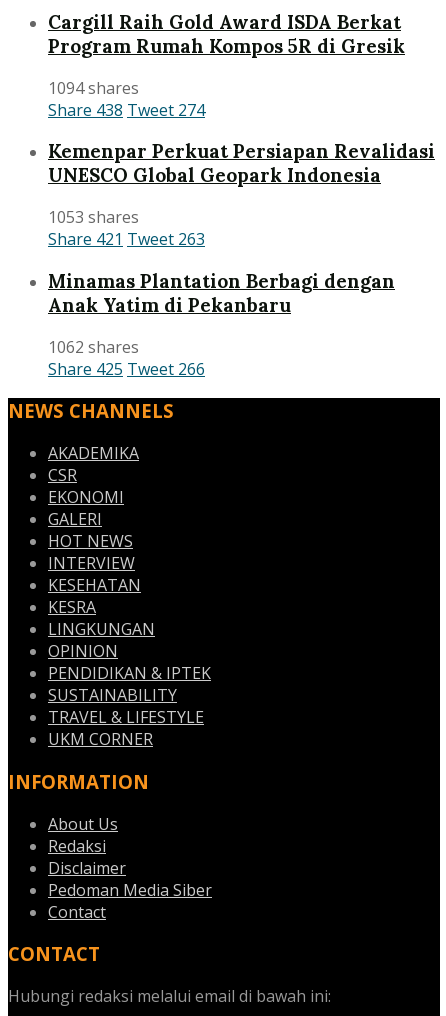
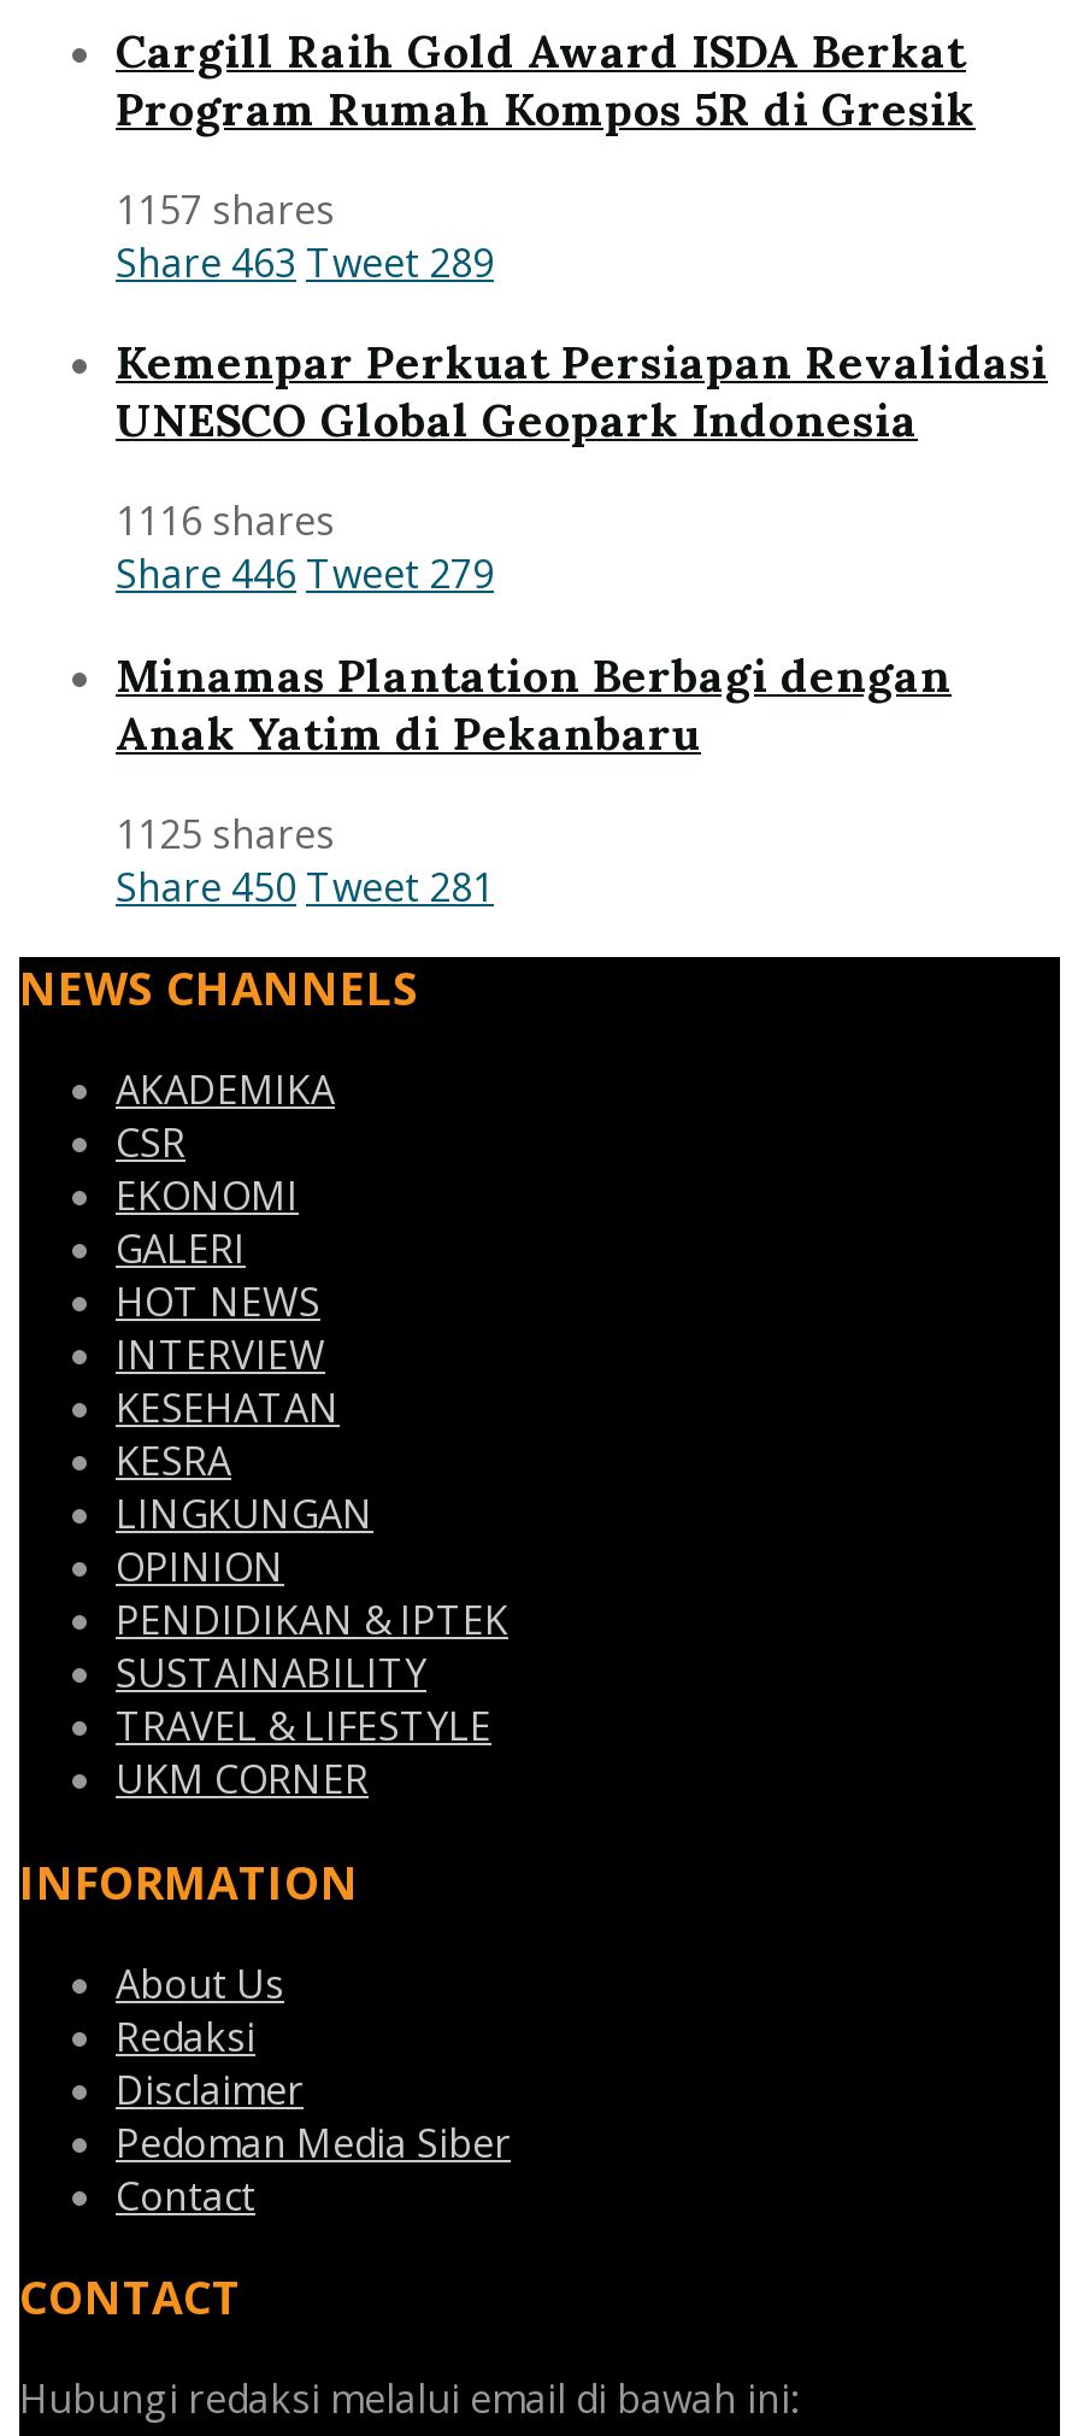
- 1094 shares
+ 1157 shares

- Share 438 Tweet 274
+ Share 463 Tweet 289

- 1053 shares
+ 1116 shares

- Share 421 Tweet 263
+ Share 446 Tweet 279

- 1062 shares
+ 1125 shares

- Share 425 Tweet 266
+ Share 450 Tweet 281
